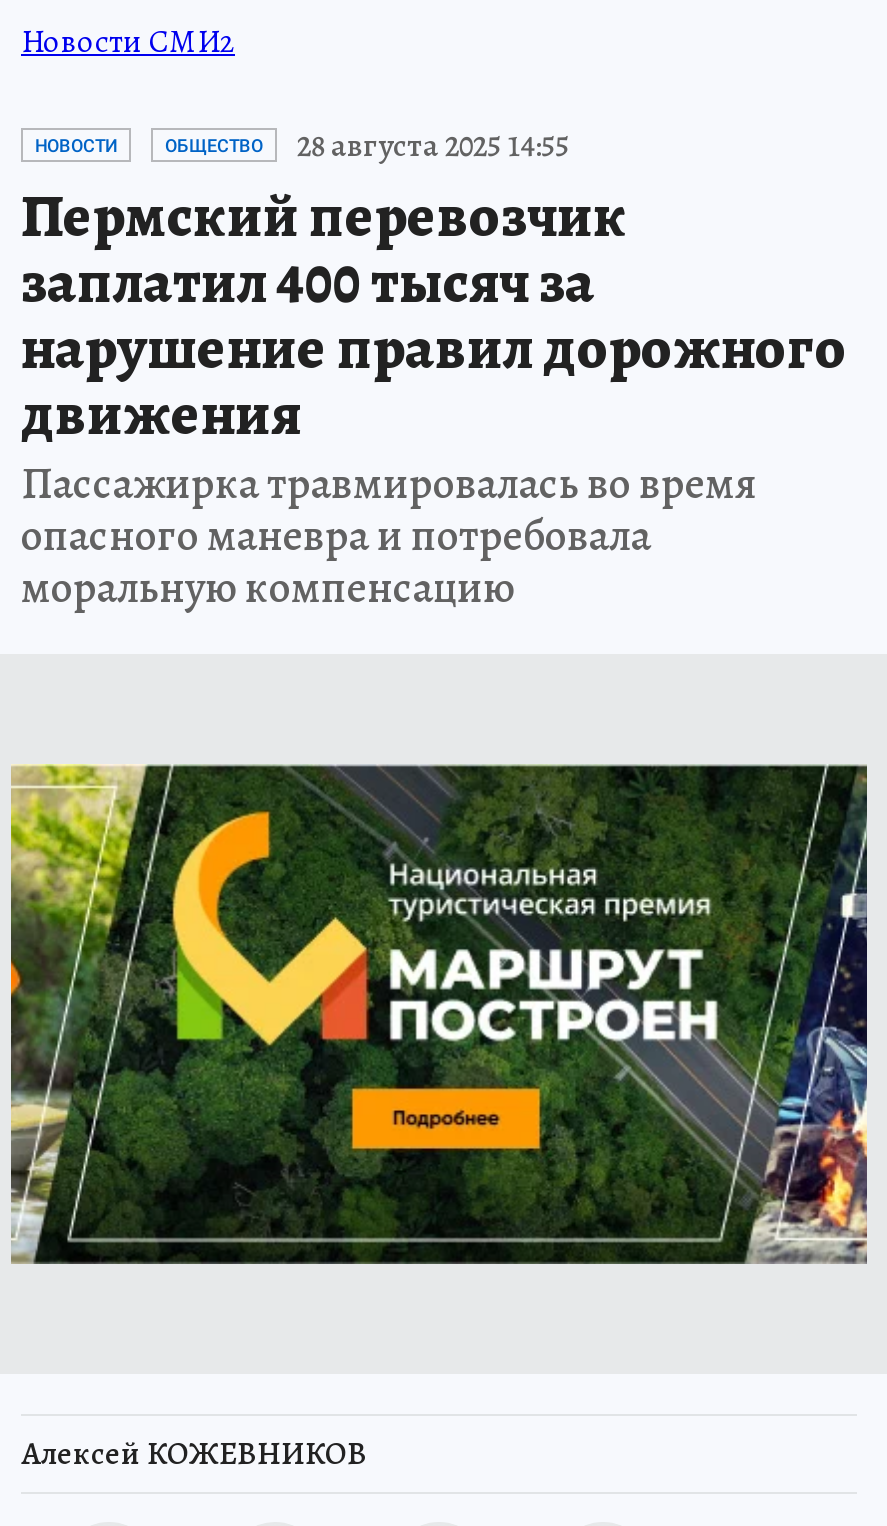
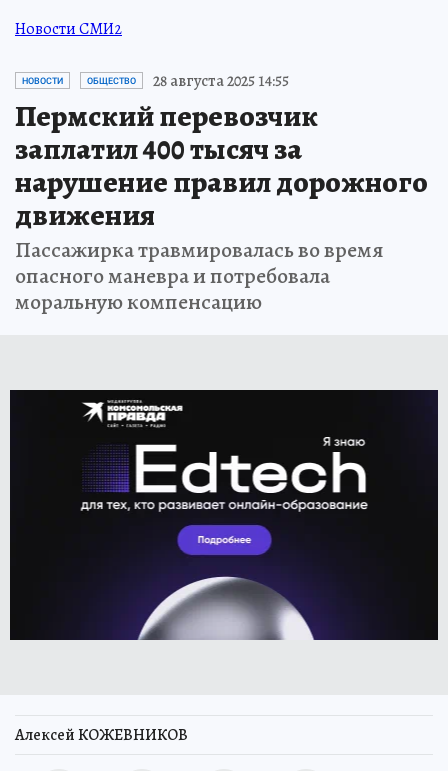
- [image]
+ [image]
